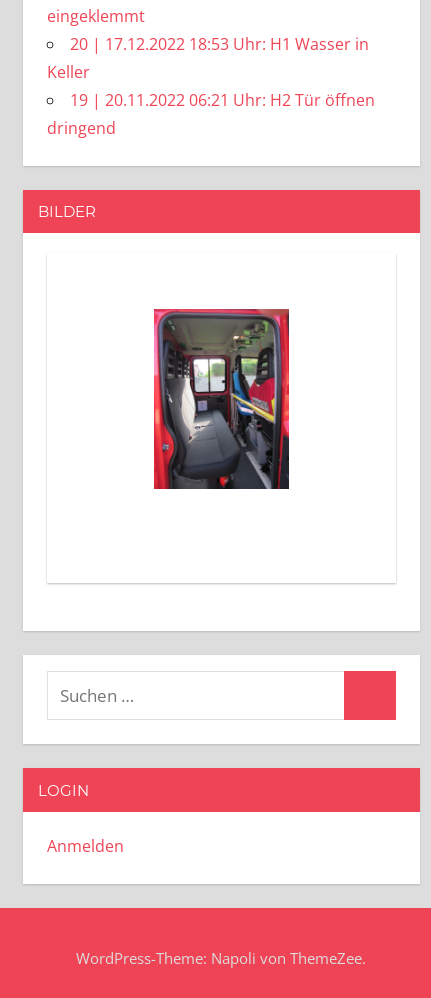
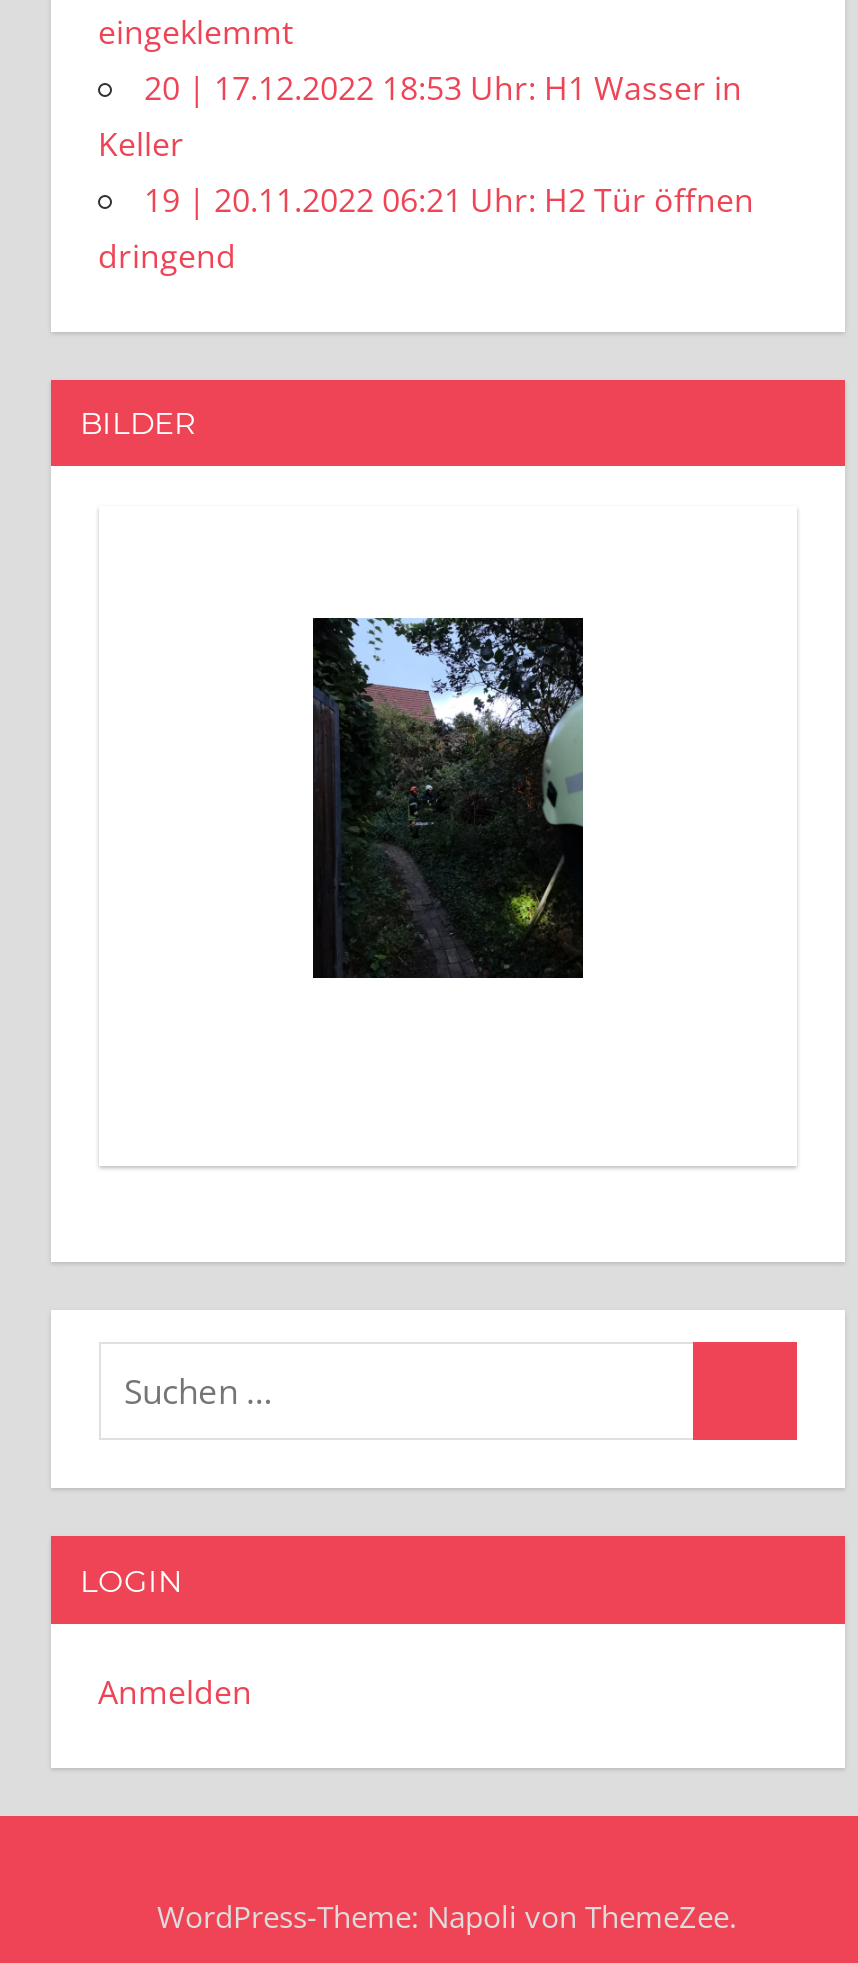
- [image]
+ [image]
